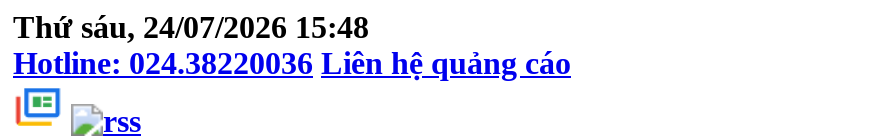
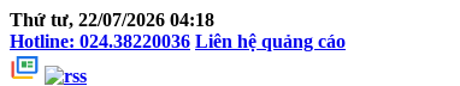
- Thứ sáu, 24/07/2026 15:48
+ Thứ tư, 22/07/2026 04:18
